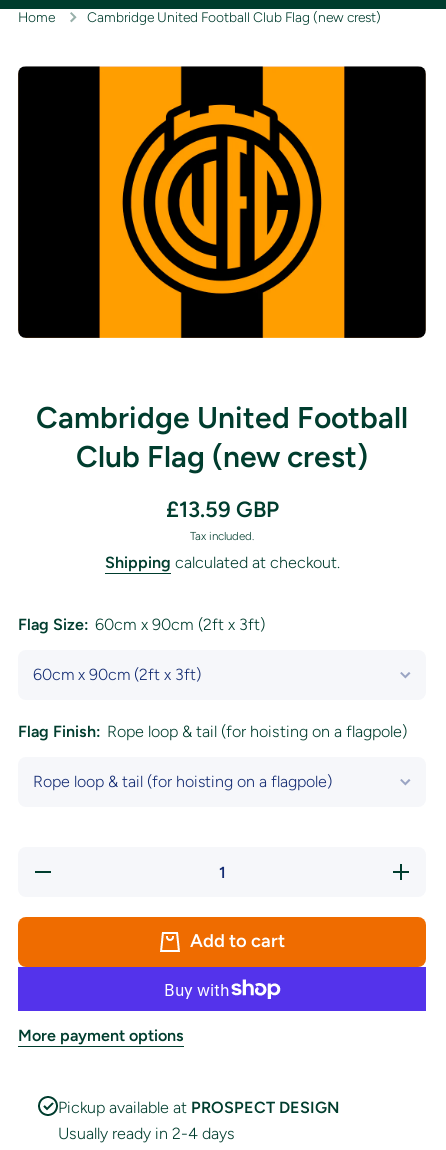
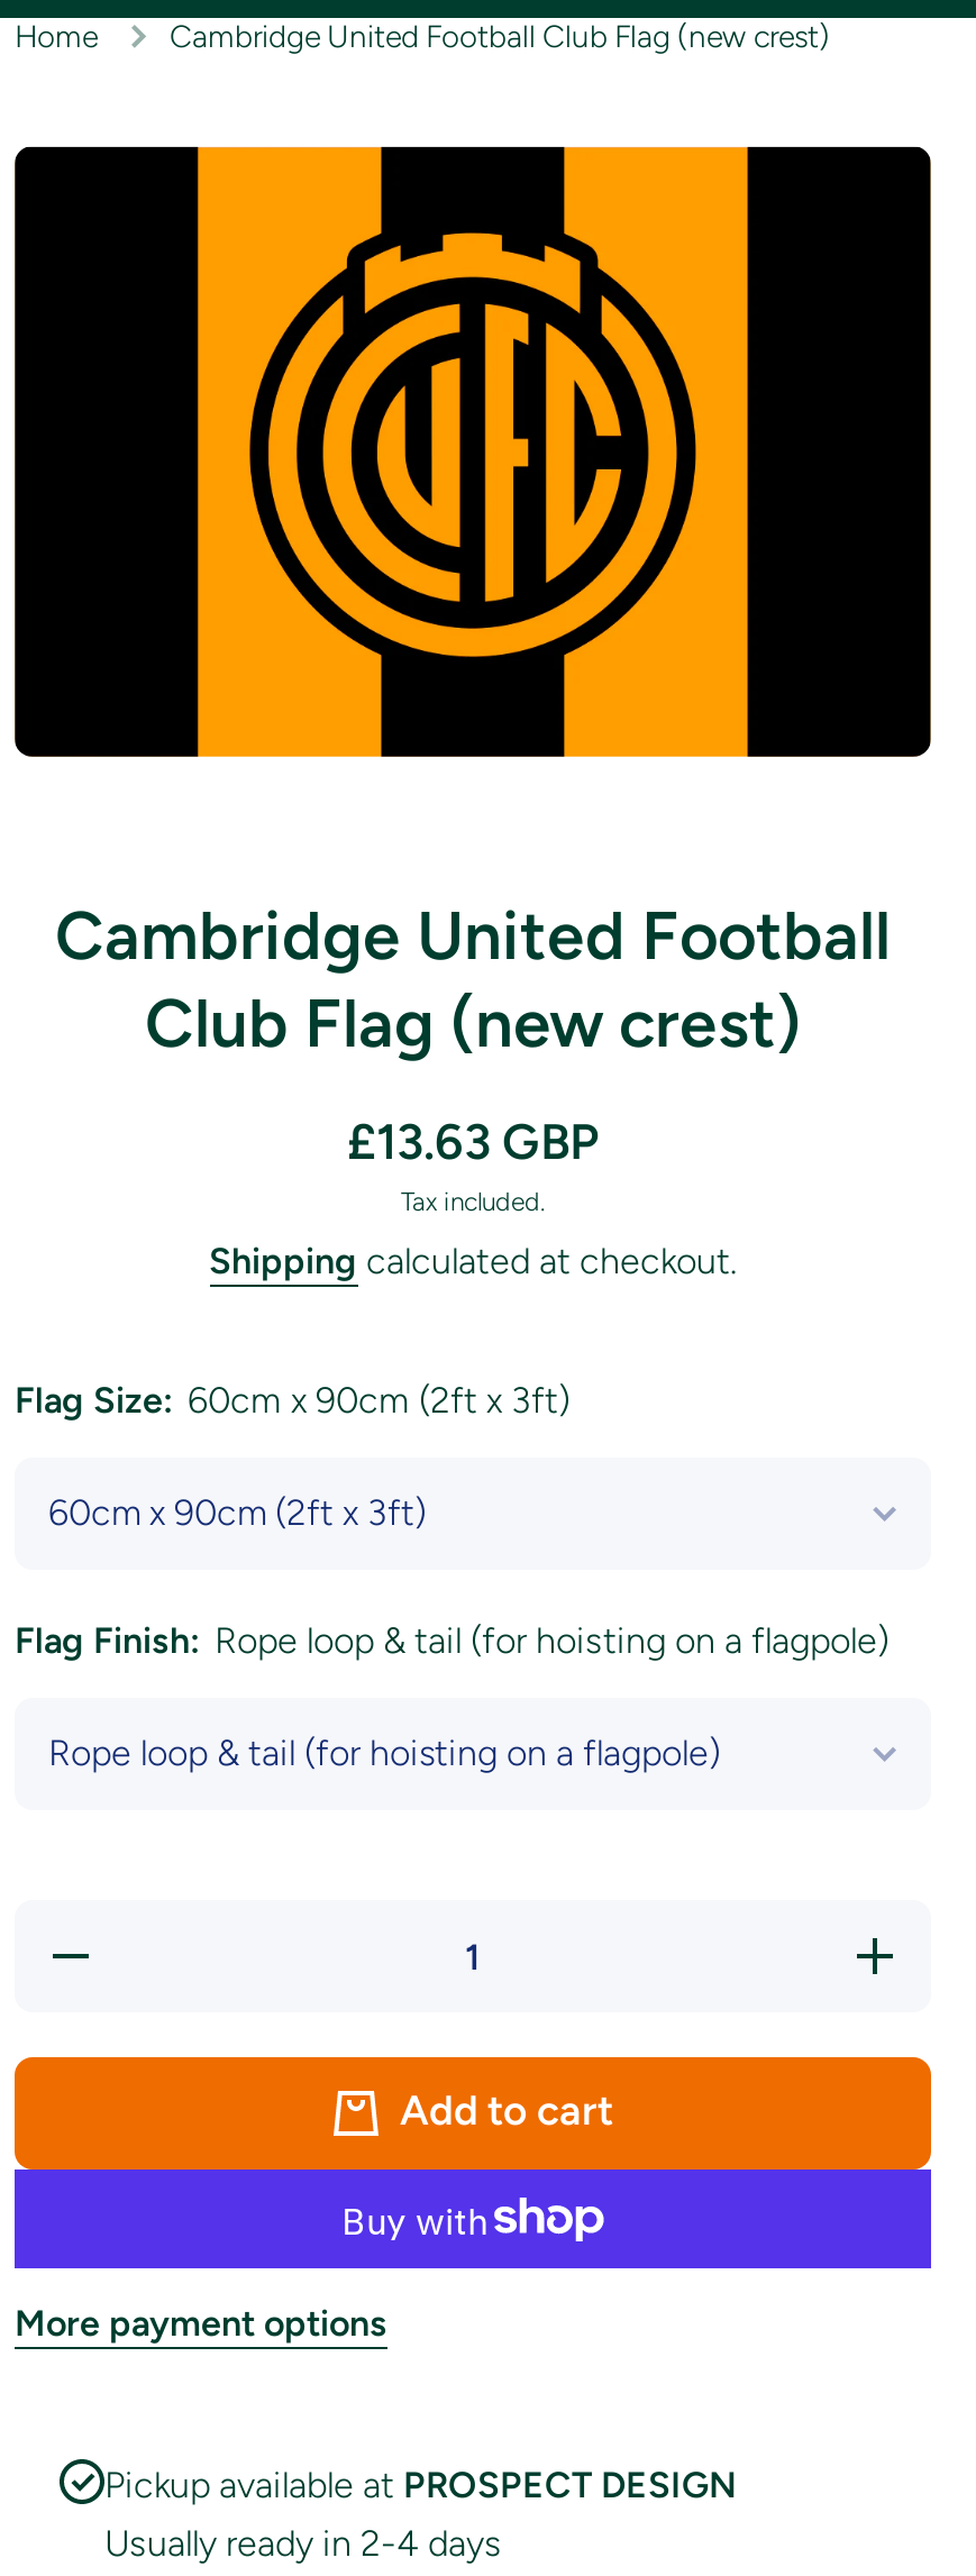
- £13.59 GBP
+ £13.63 GBP
